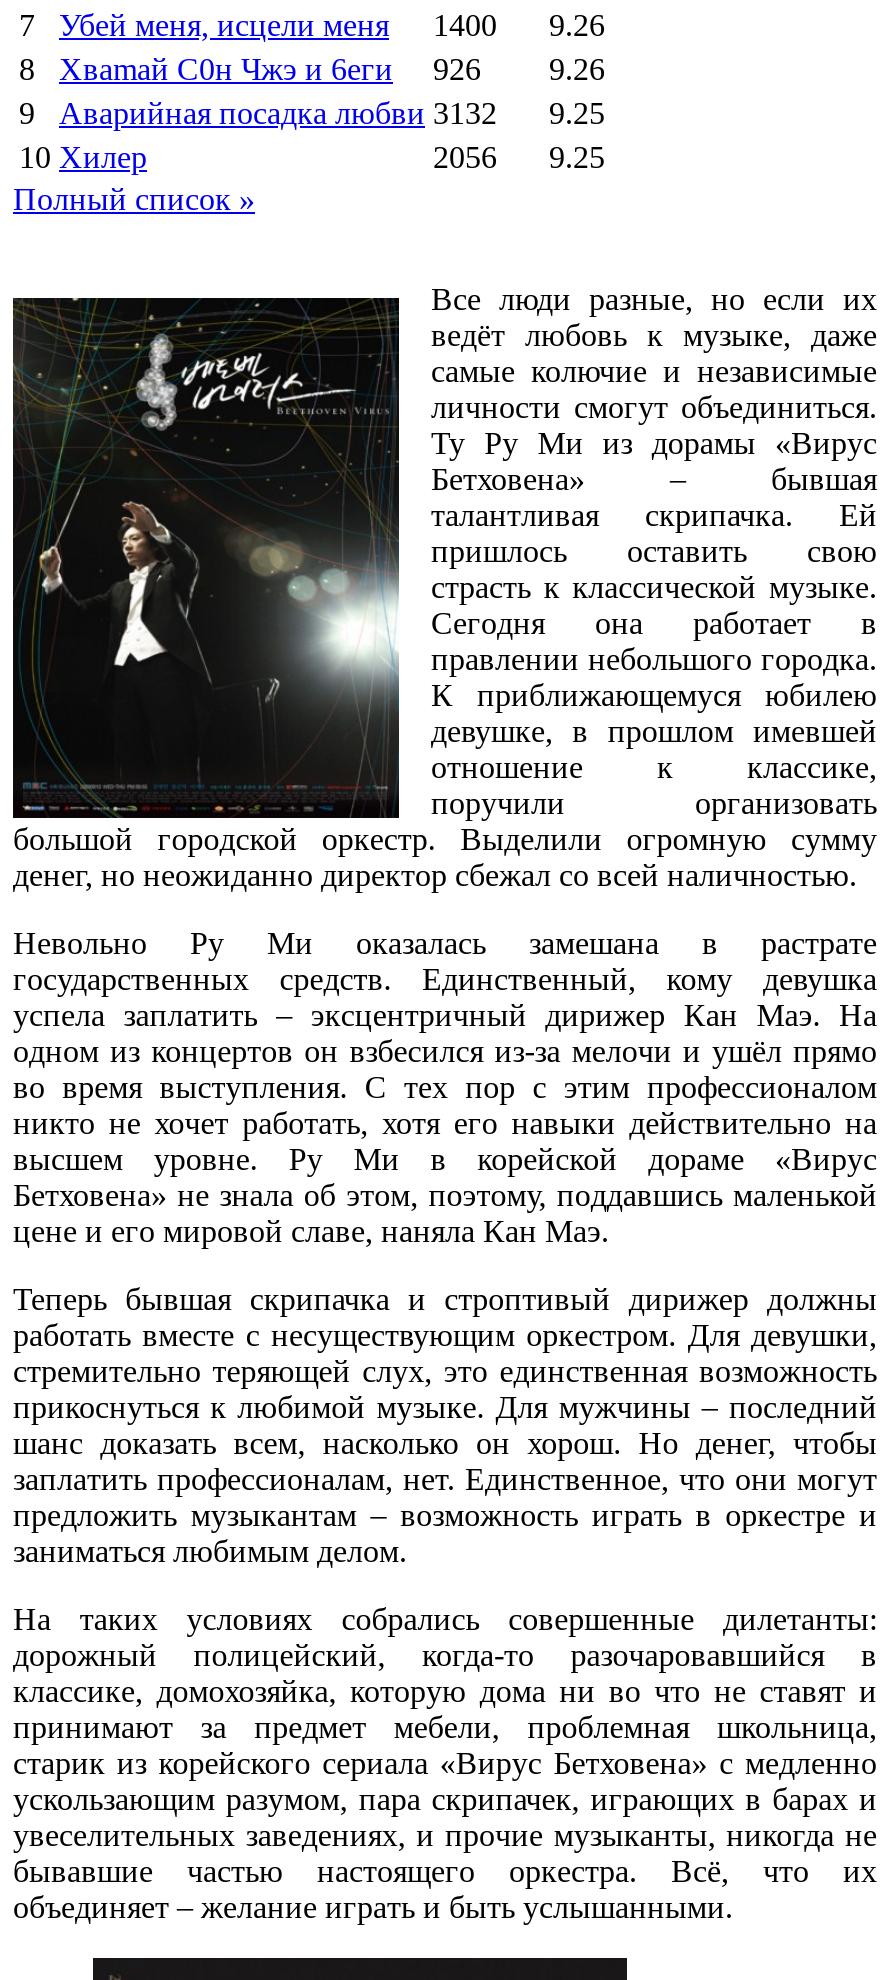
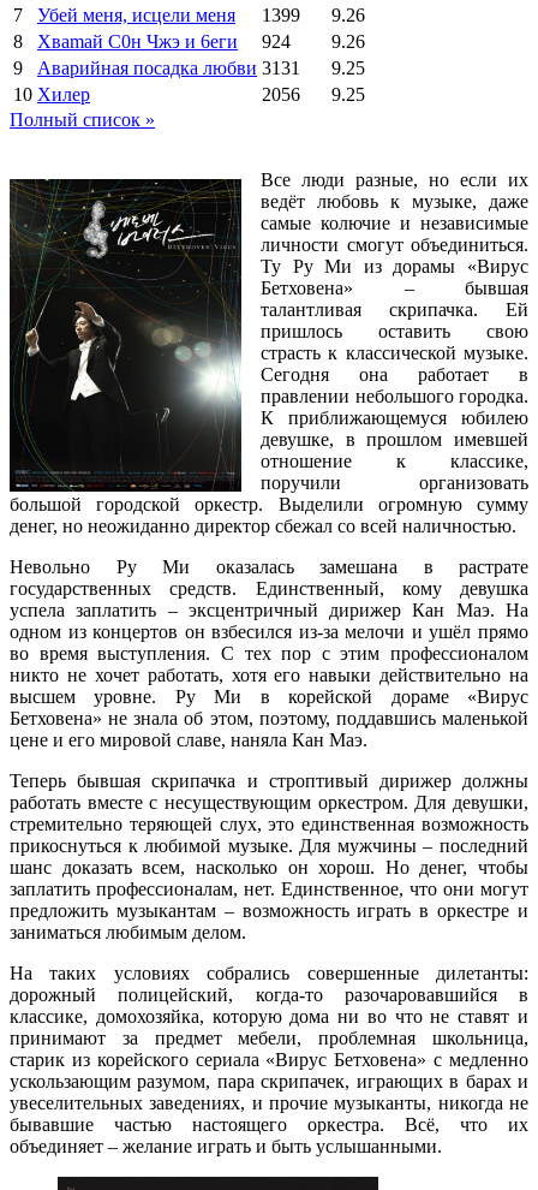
- 7 Убей меня, исцели меня 1400 9.26
+ 7 Убей меня, исцели меня 1399 9.26

- 926
+ 924

- Аварийная посадка любви 3132
+ Аварийная посадка любви 3131
